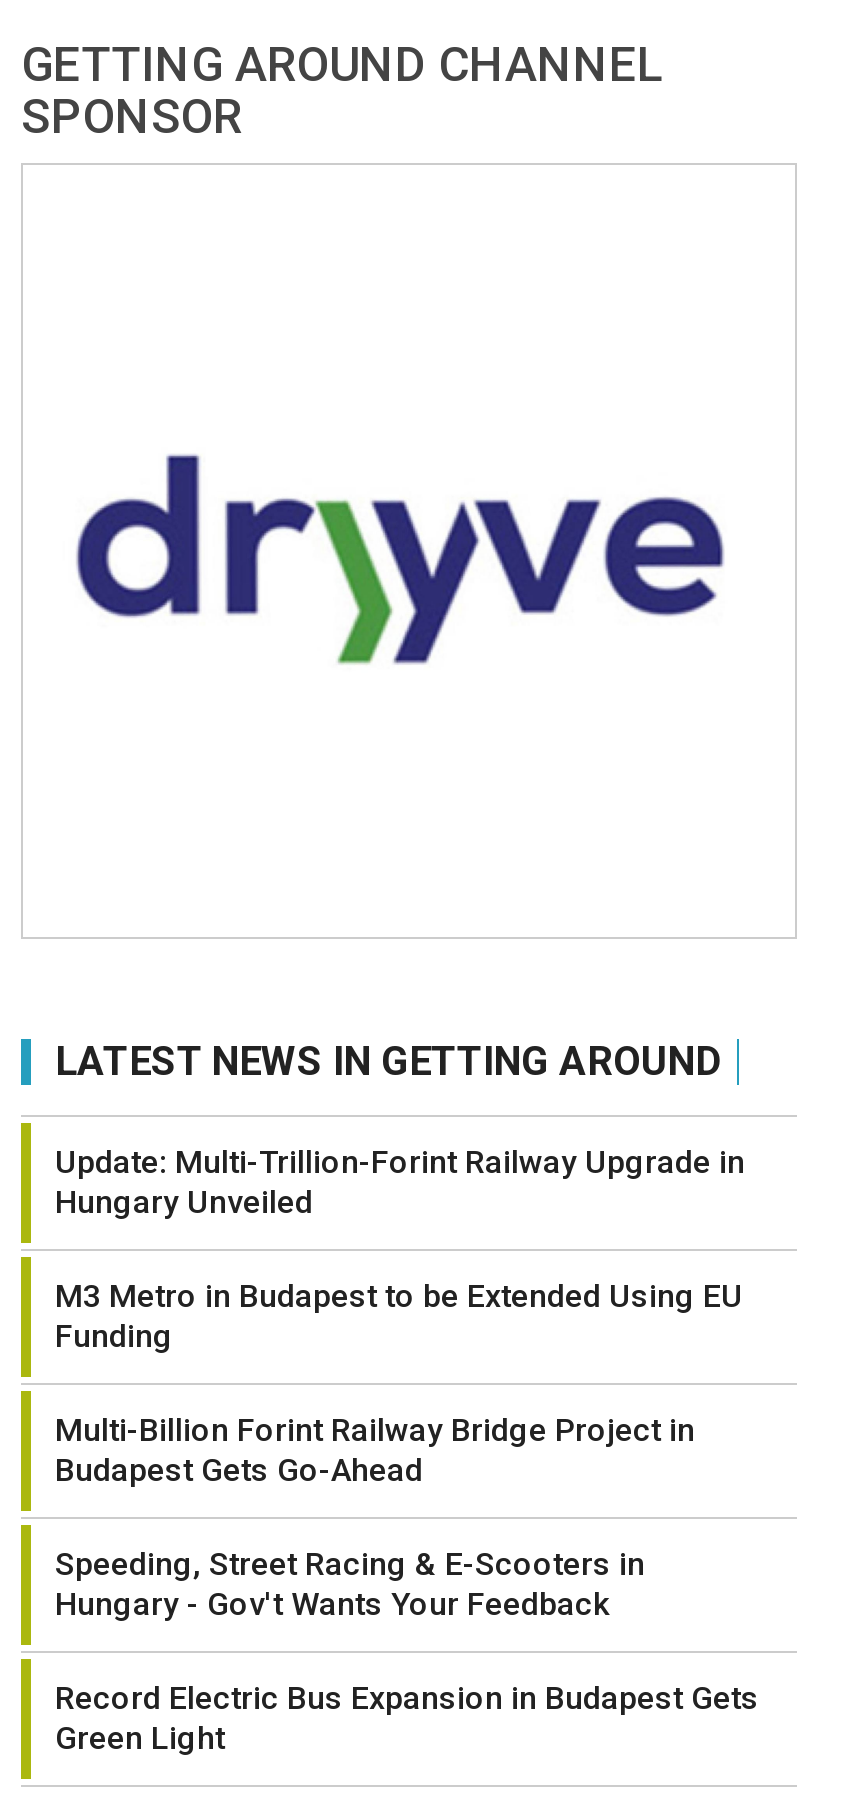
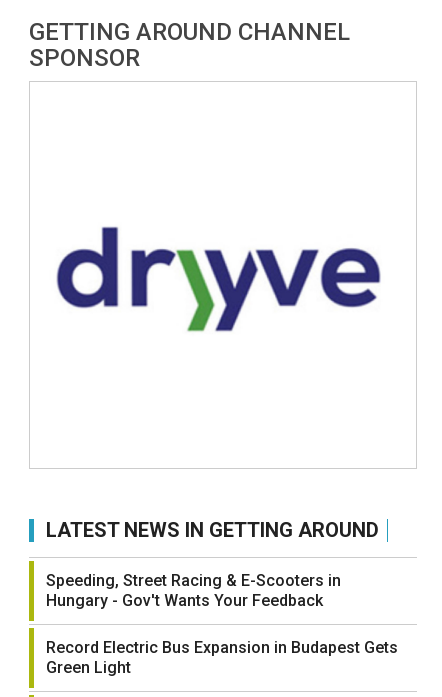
- Update: Multi-Trillion-Forint Railway Upgrade in
- Hungary Unveiled
- M3 Metro in Budapest to be Extended Using EU
- Funding
- Multi-Billion Forint Railway Bridge Project in
- Budapest Gets Go-Ahead
